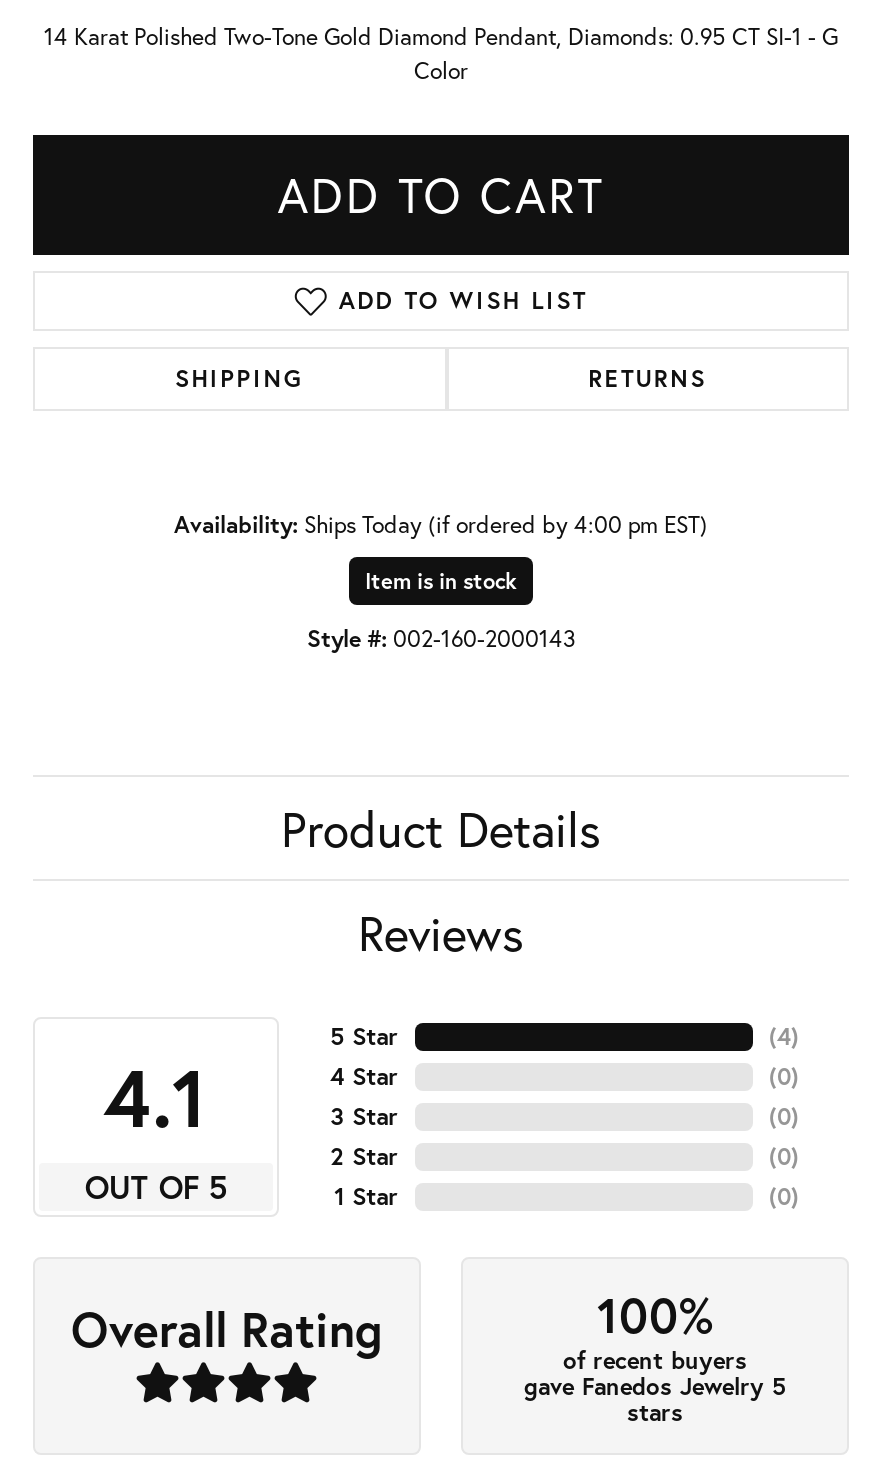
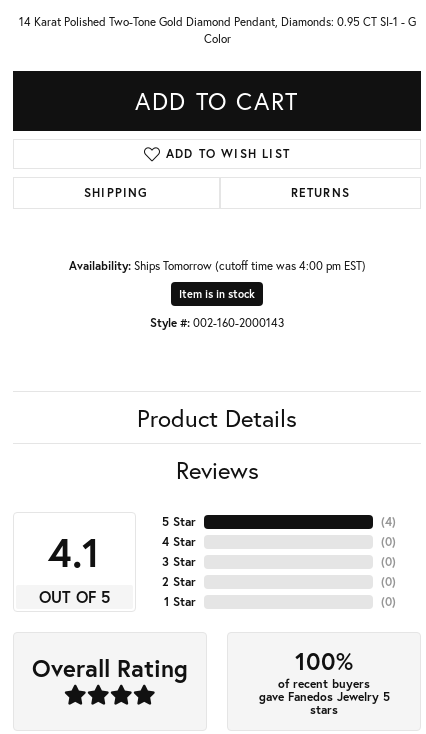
- Availability: Ships Today (if ordered by 4:00 pm EST)
+ Availability: Ships Tomorrow (cutoff time was 4:00 pm EST)
